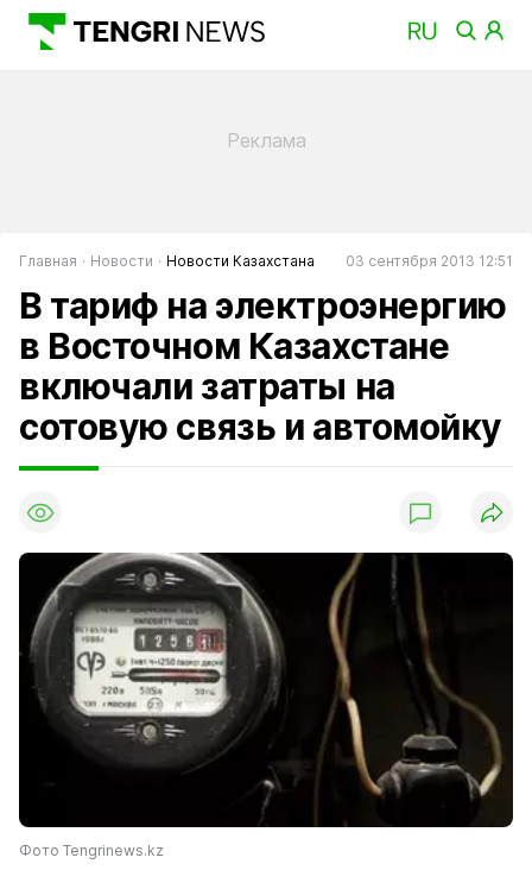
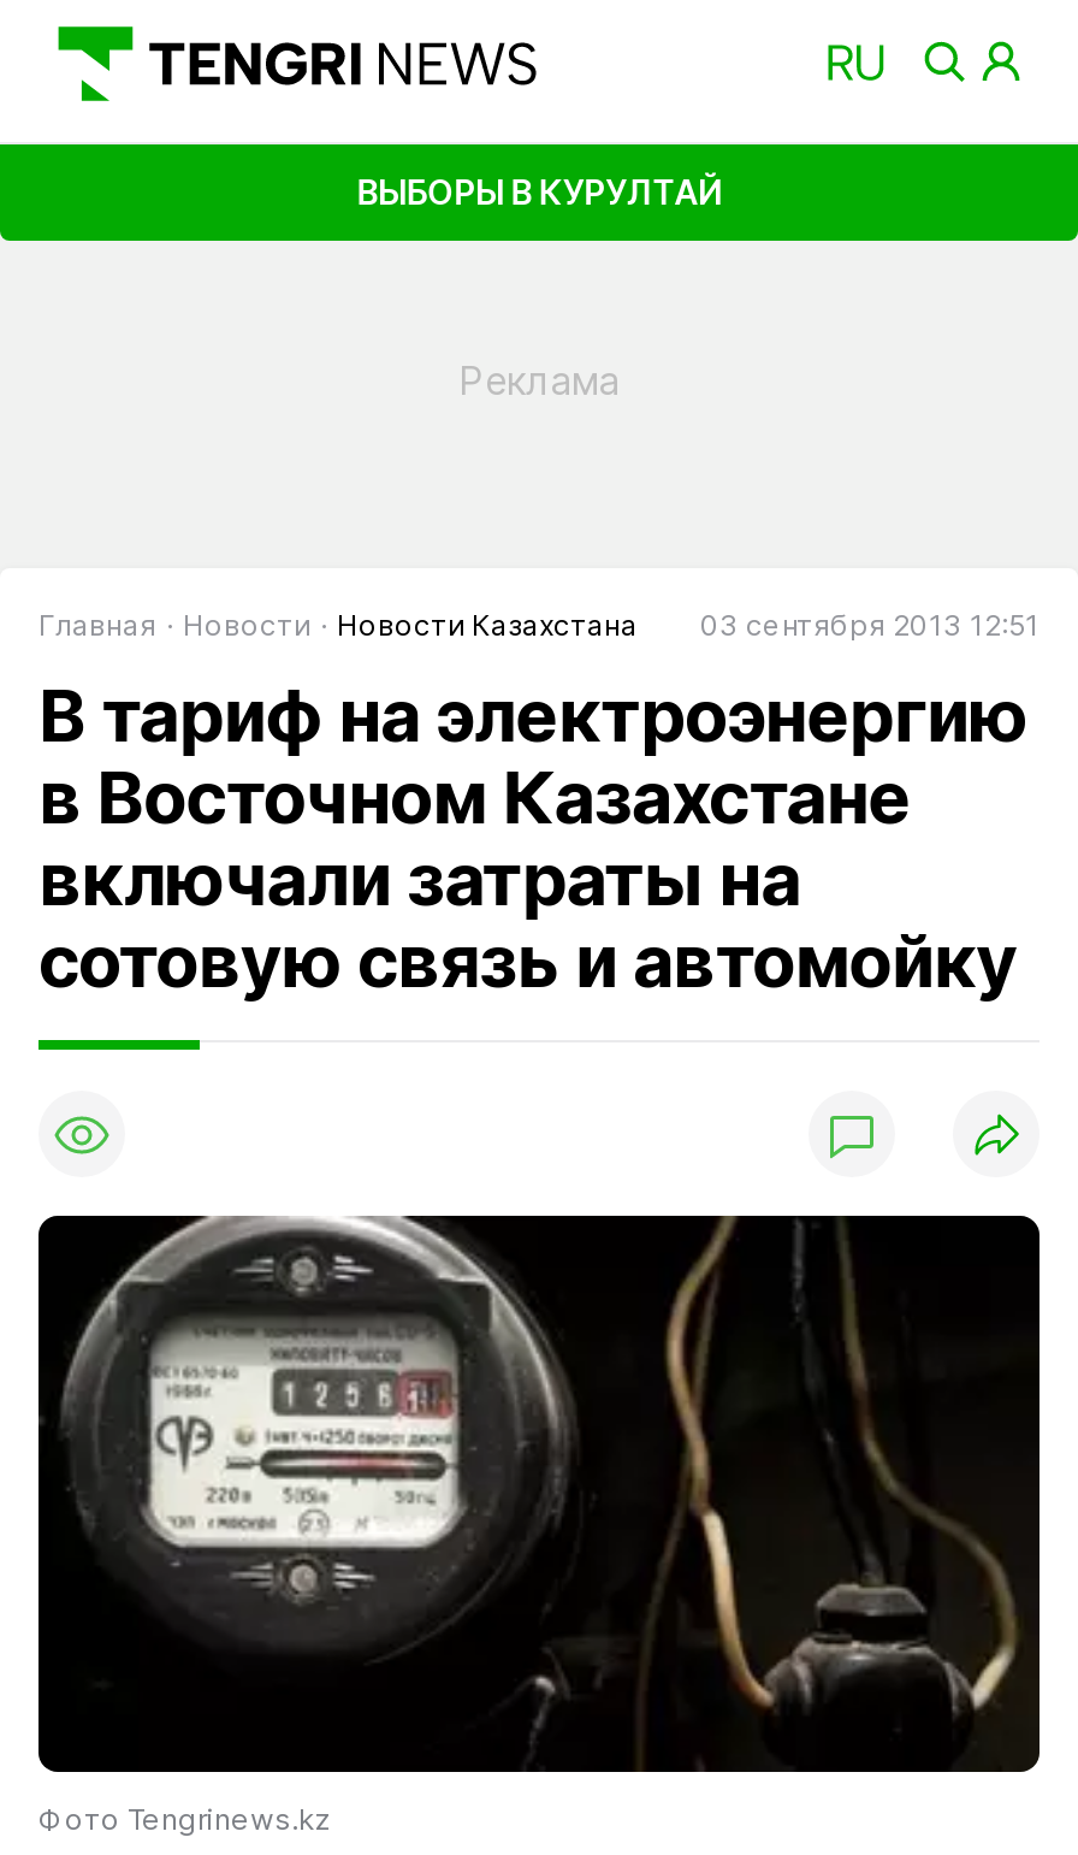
+ ВЫБОРЫ В КУРУЛТАЙ
